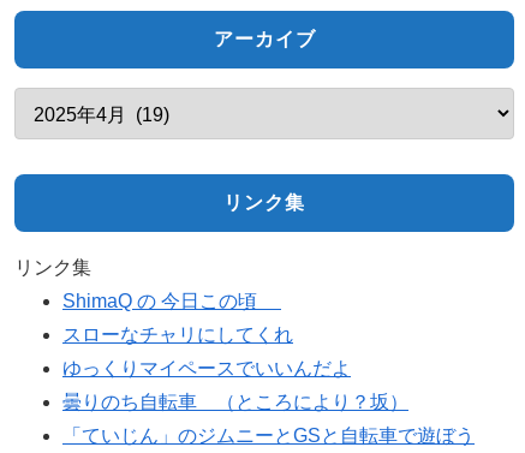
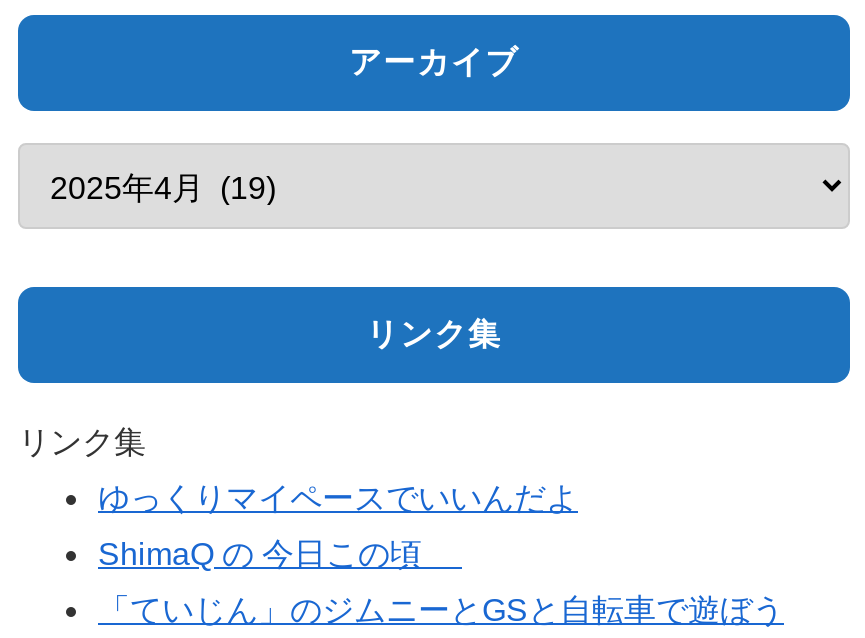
moved down: ShimaQ の 今日この頃

- スローなチャリにしてくれ
- 曇りのち自転車 （ところにより？坂）

moved up: ゆっくりマイペースでいいんだよ
